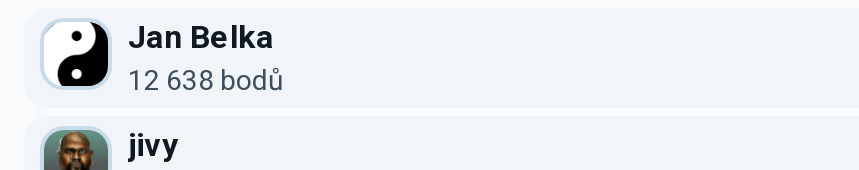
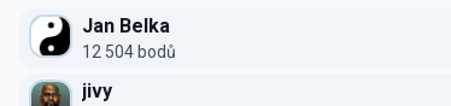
- 12 638 bodů
+ 12 504 bodů
